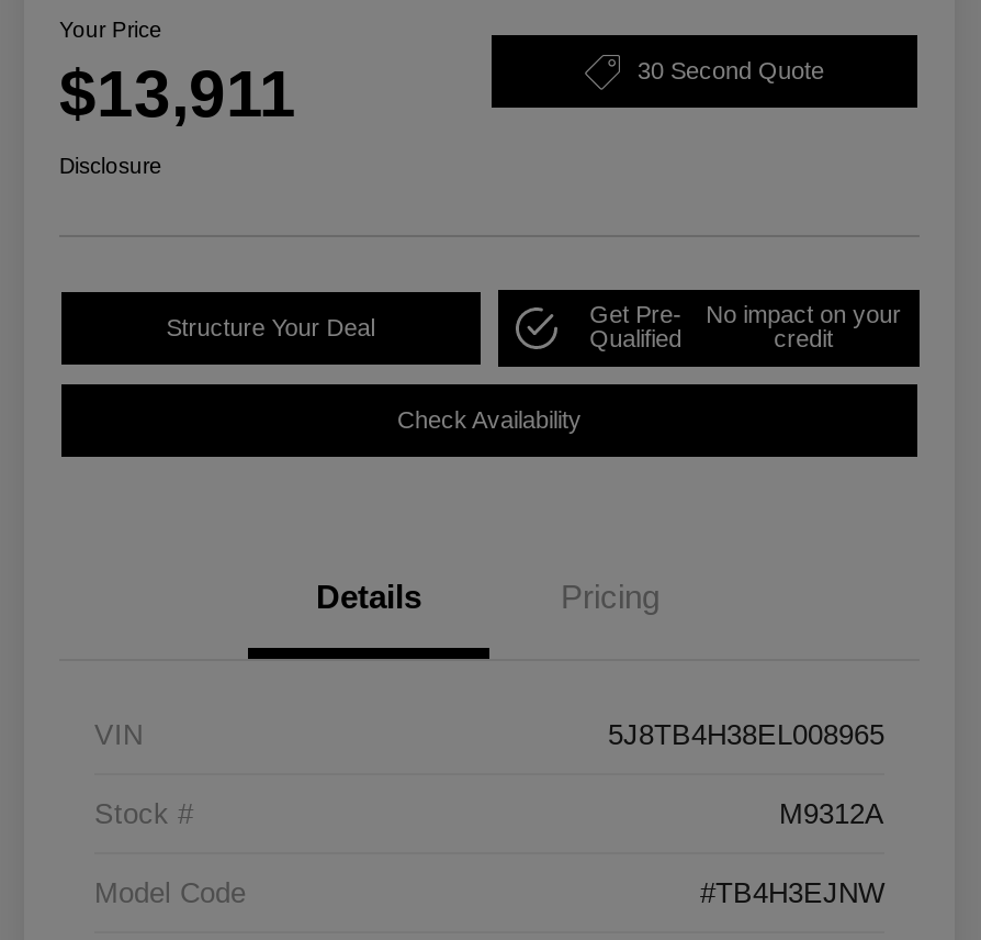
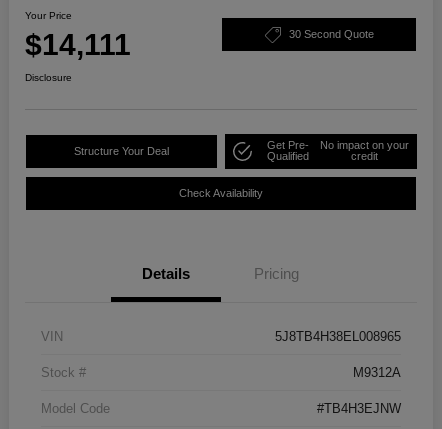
- $13,911
+ $14,111
